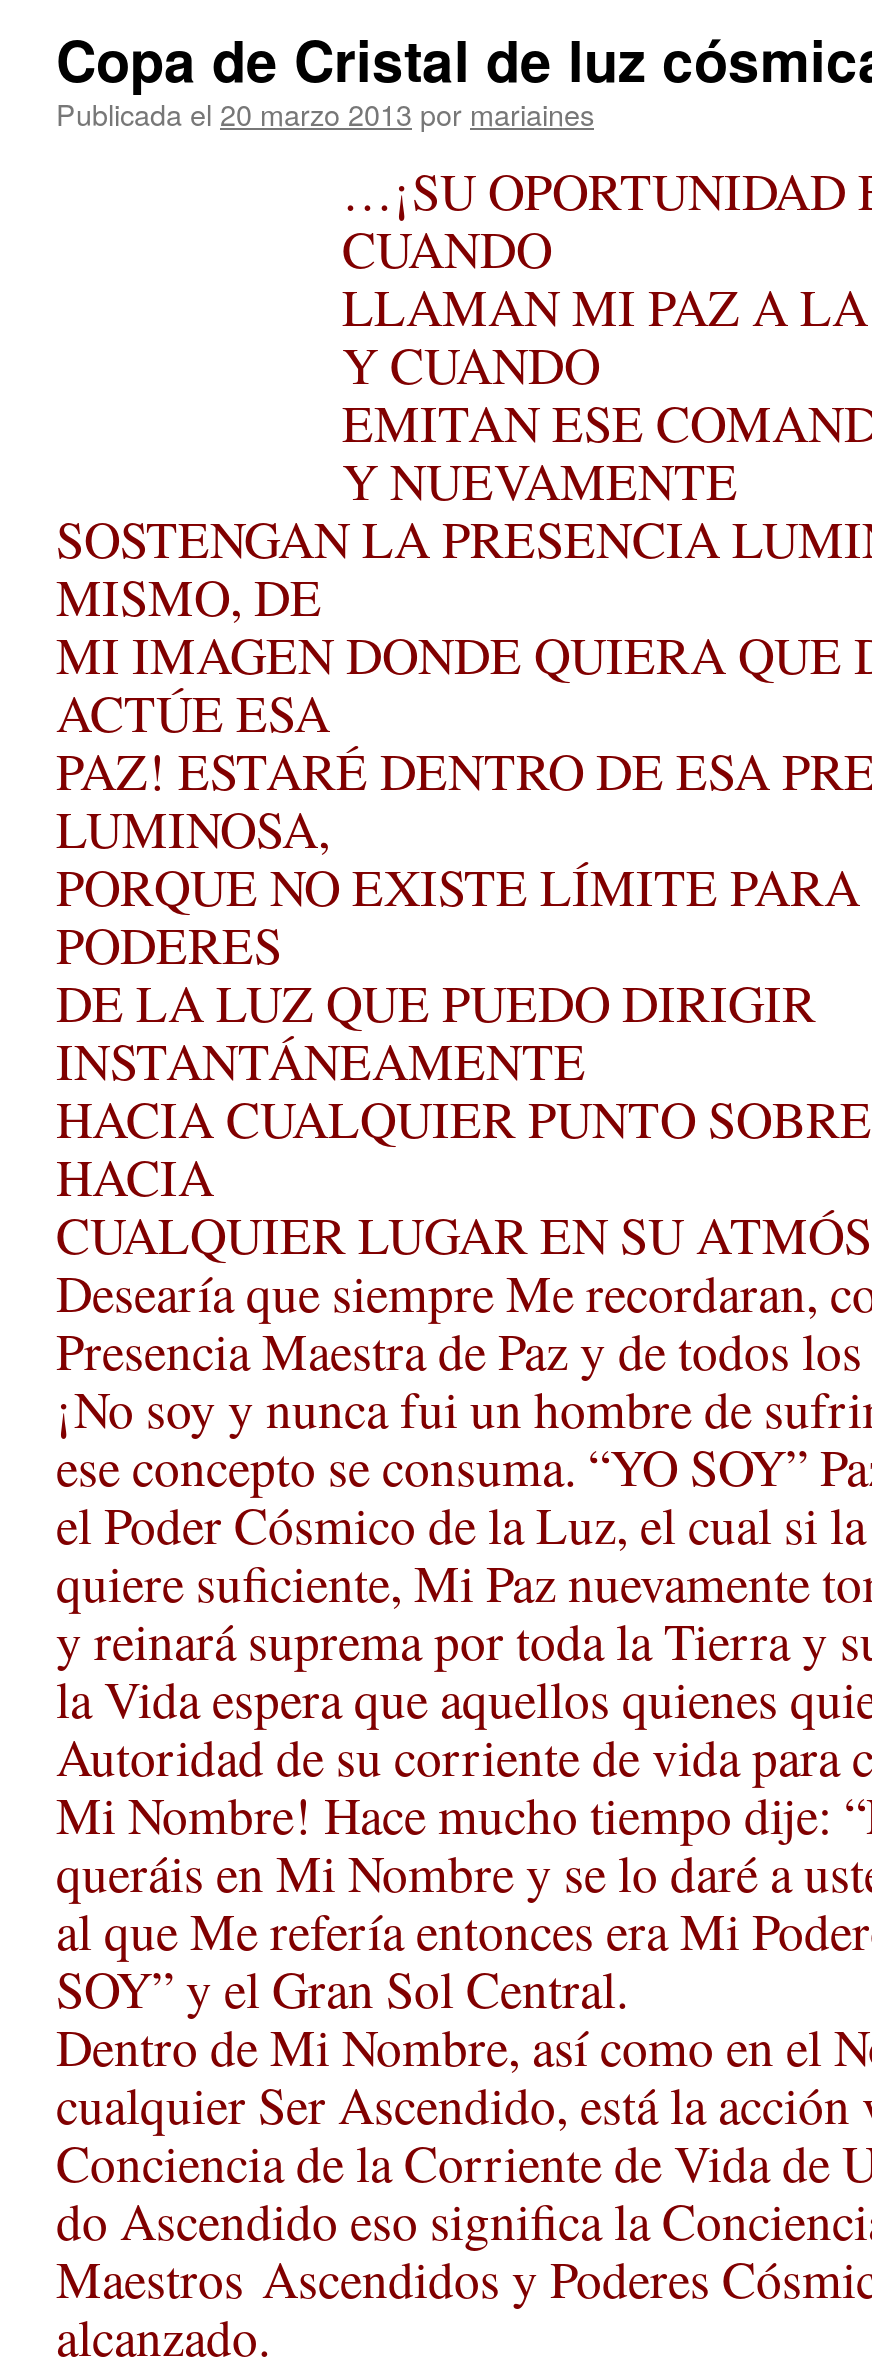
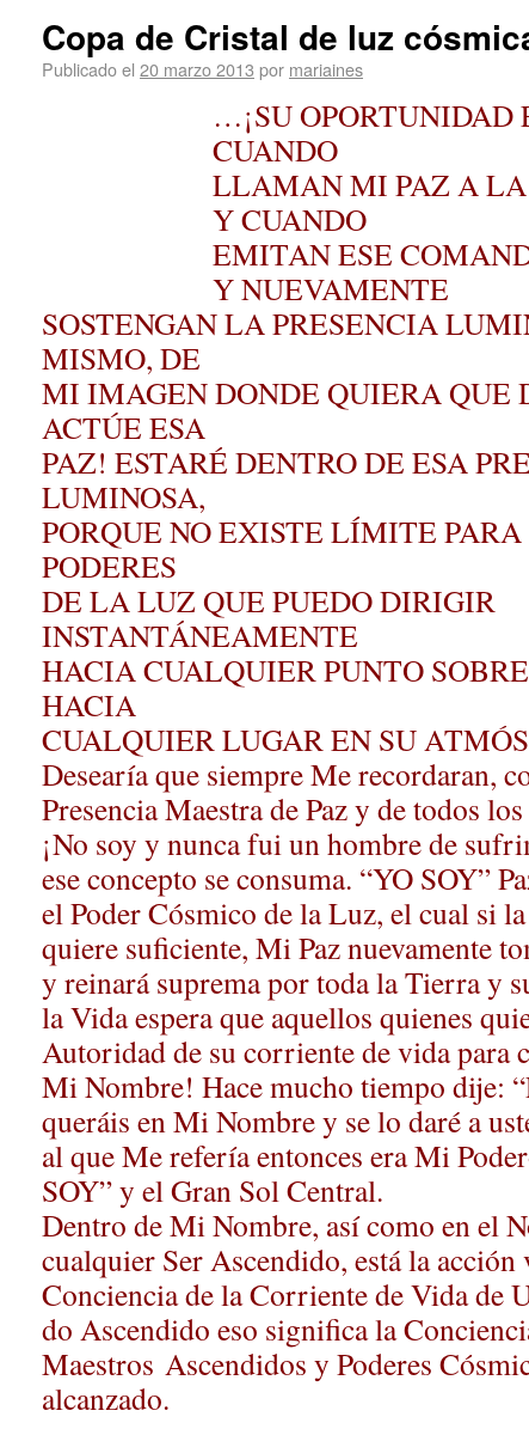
- Publicada el 20 marzo 2013 por mariaines
+ Publicado el 20 marzo 2013 por mariaines
